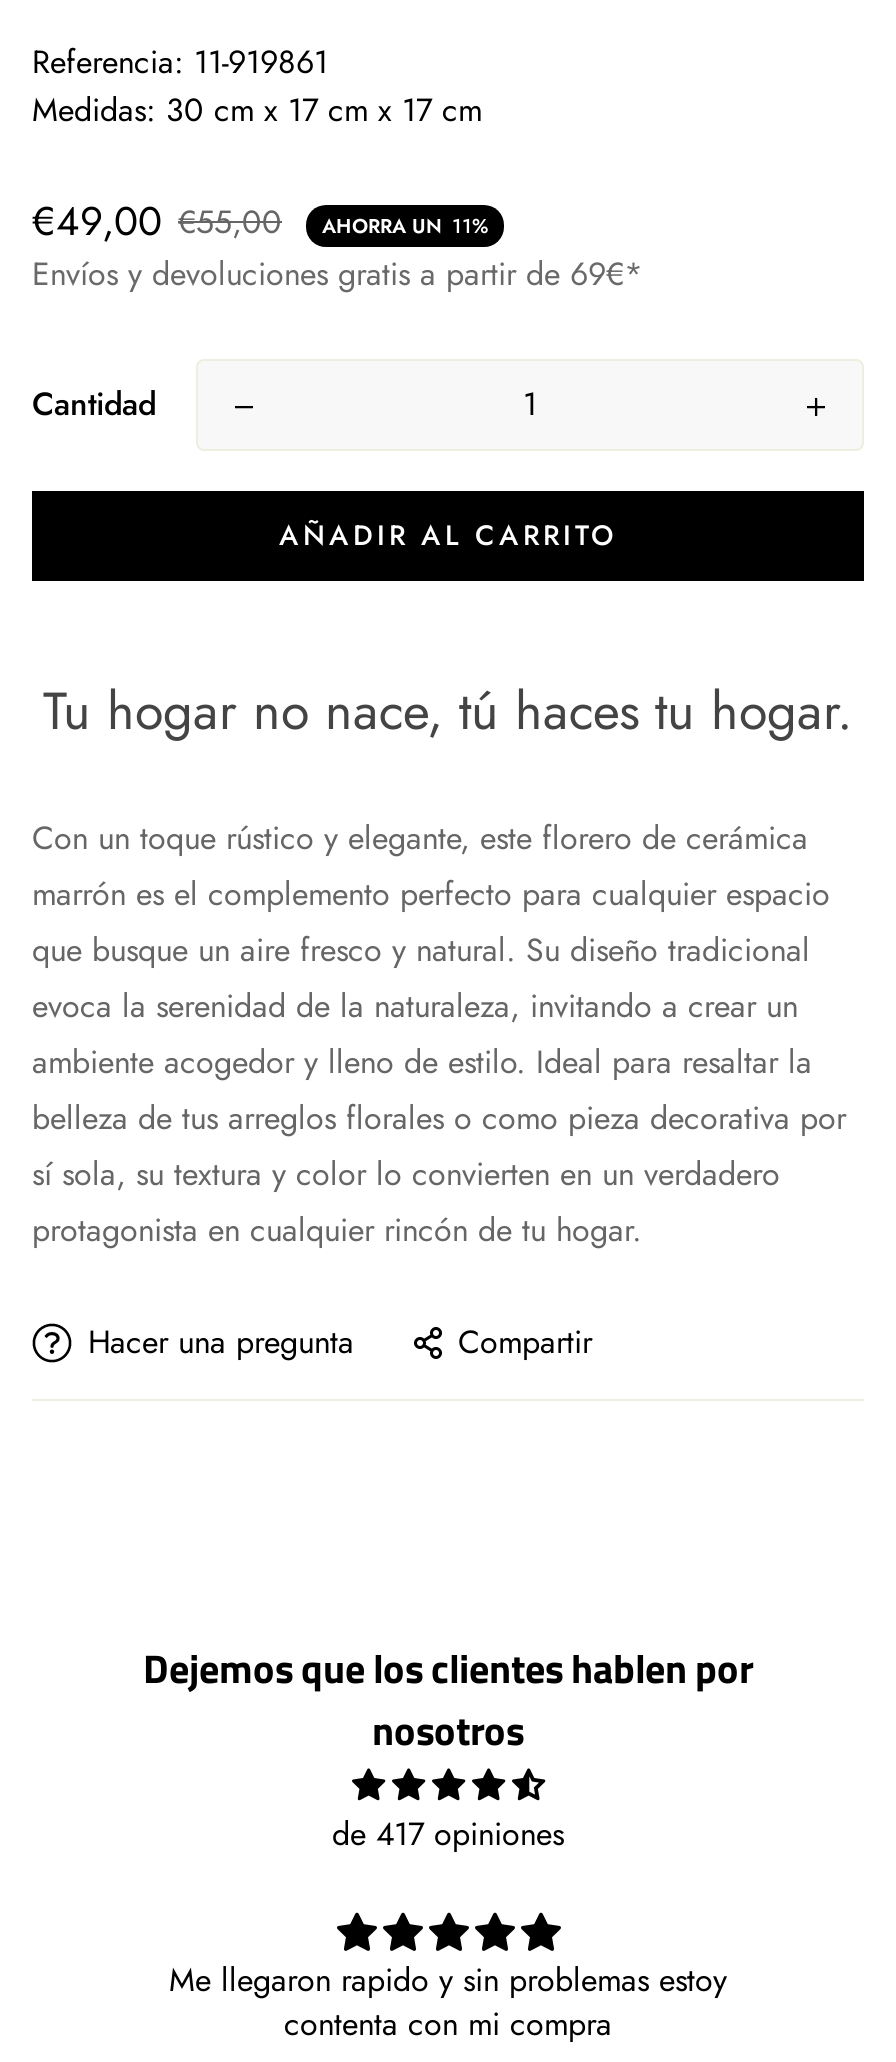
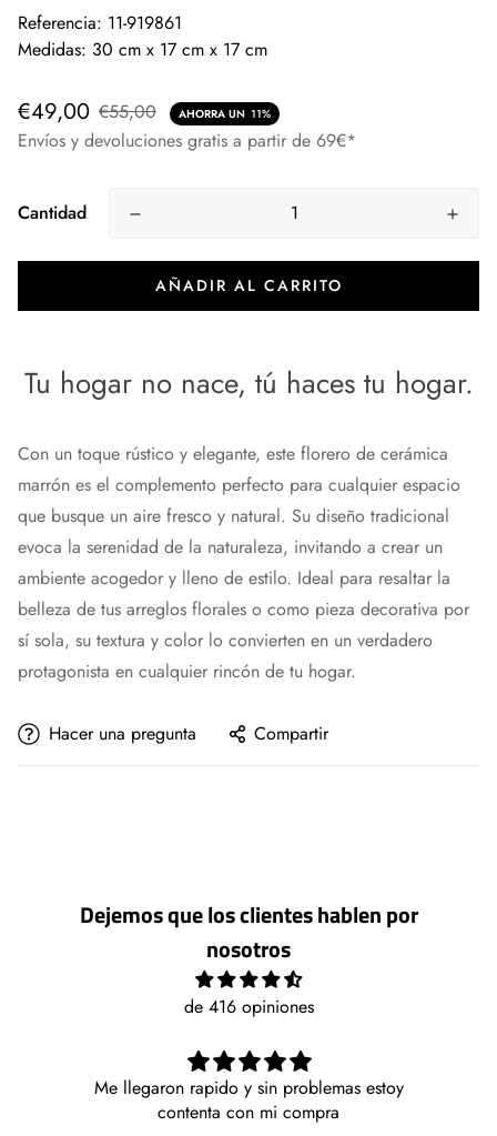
- de 417 opiniones
+ de 416 opiniones
